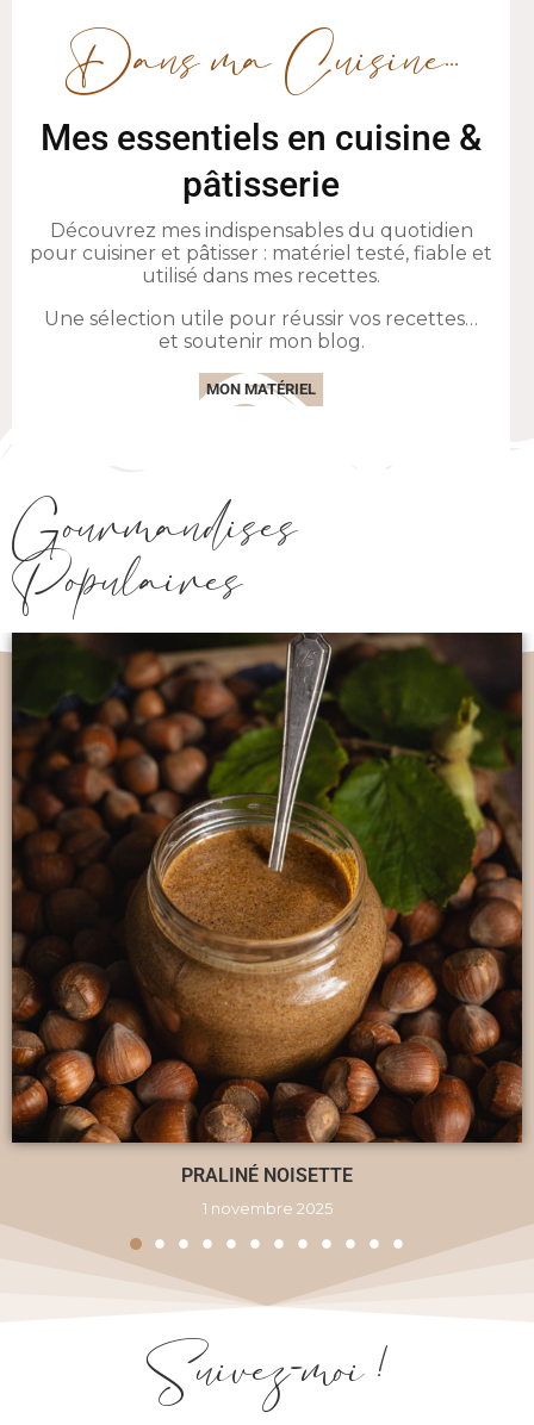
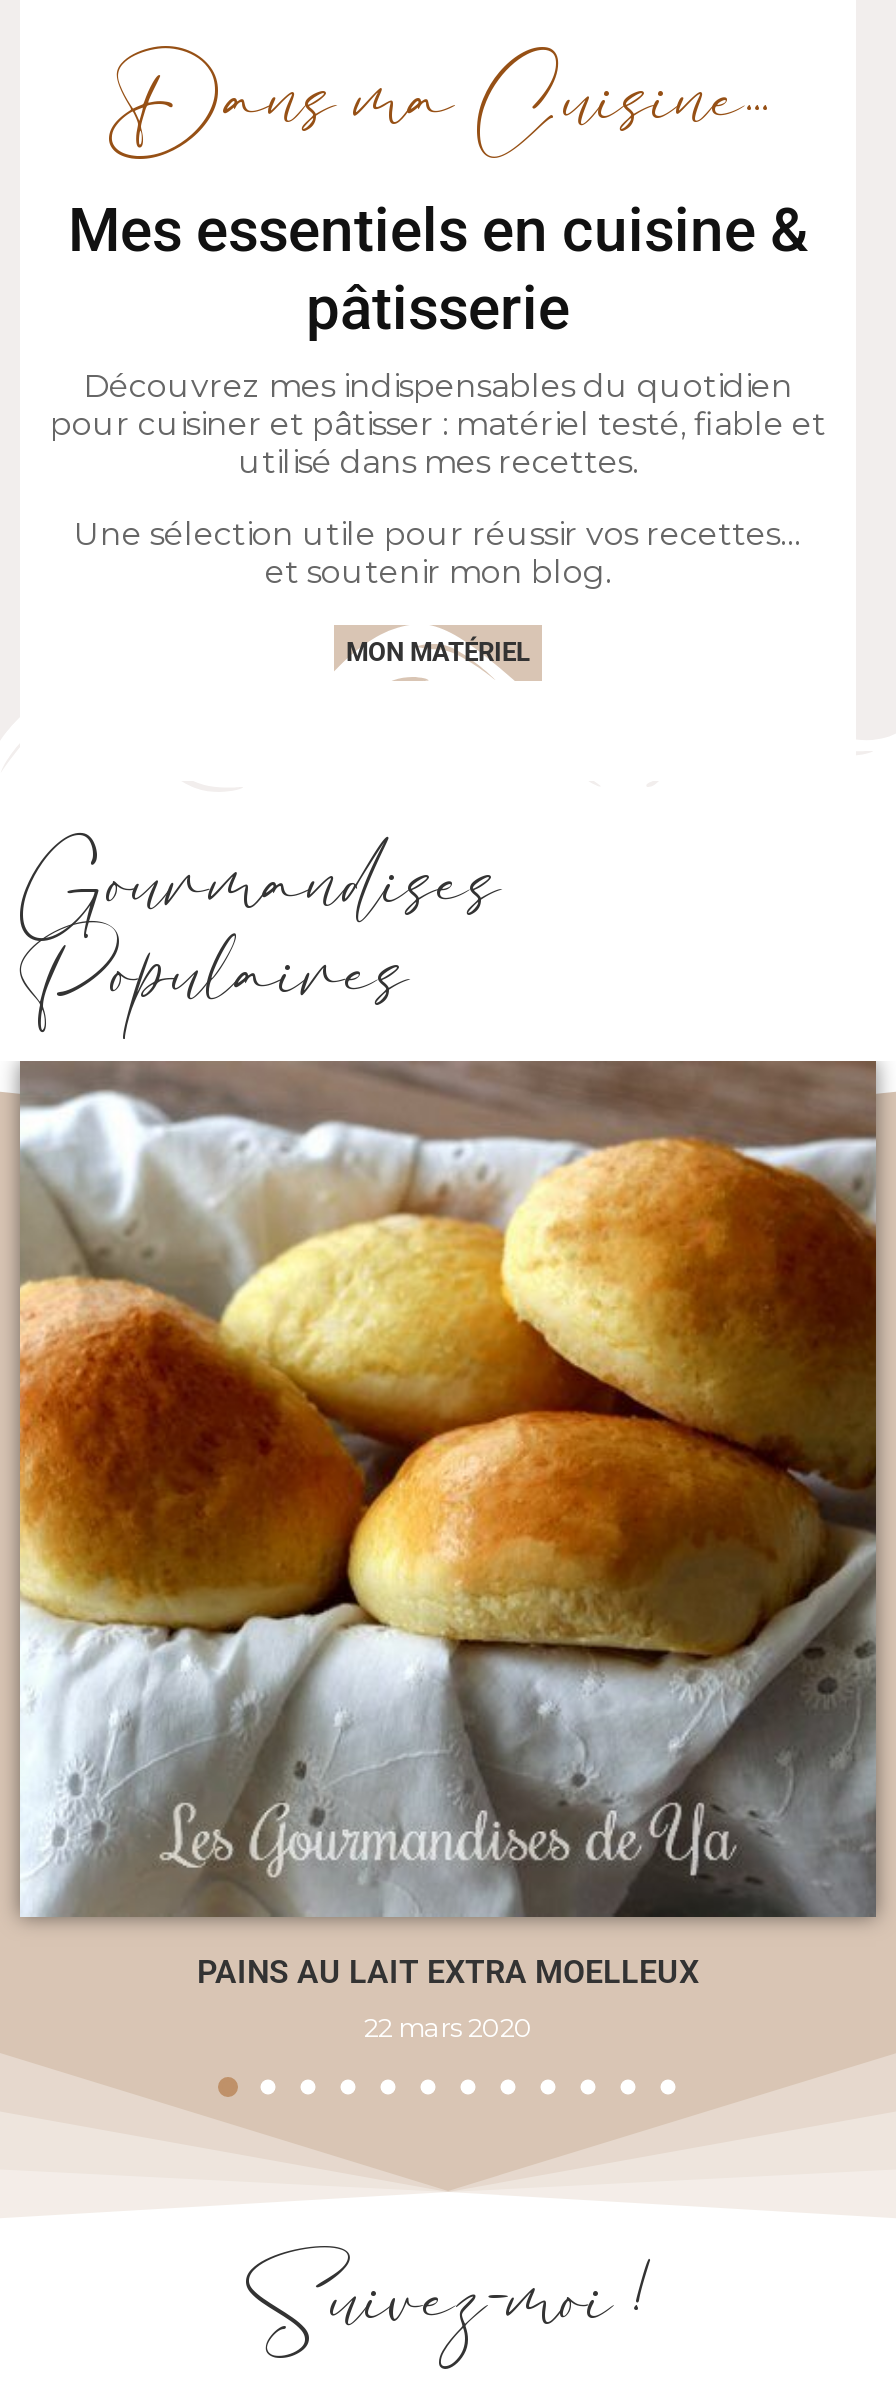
- [image]
- PRALINÉ NOISETTE
+ [image]
+ PAINS AU LAIT EXTRA MOELLEUX

- 1 novembre 2025
+ 22 mars 2020
